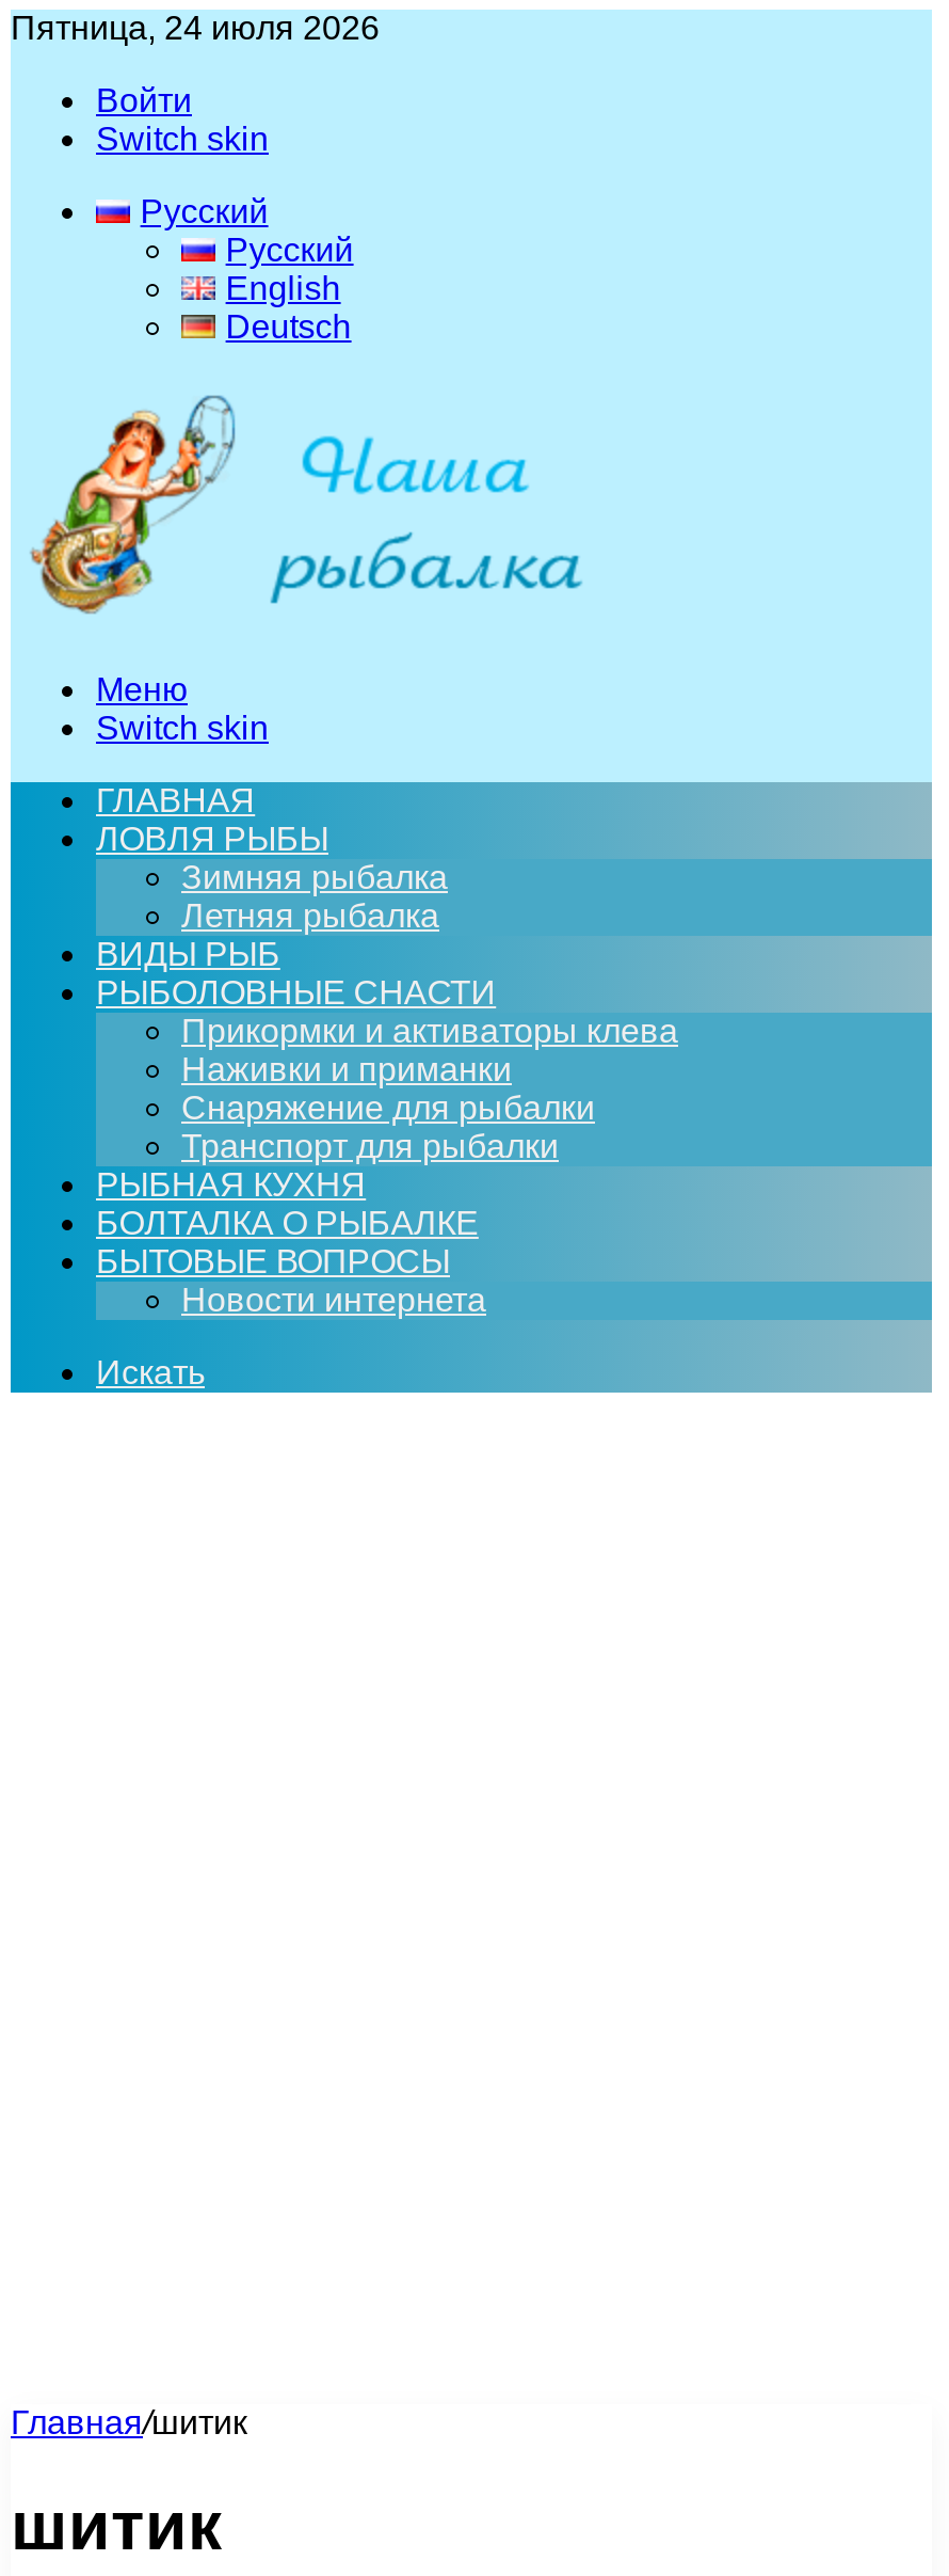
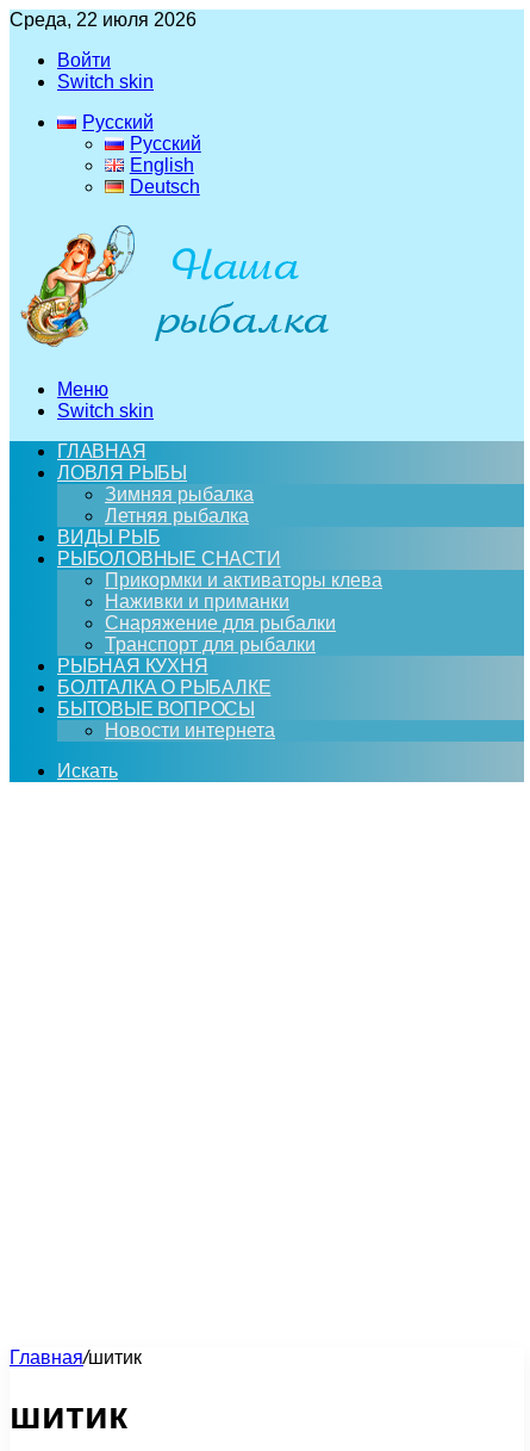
- Пятница, 24 июля 2026
+ Среда, 22 июля 2026
